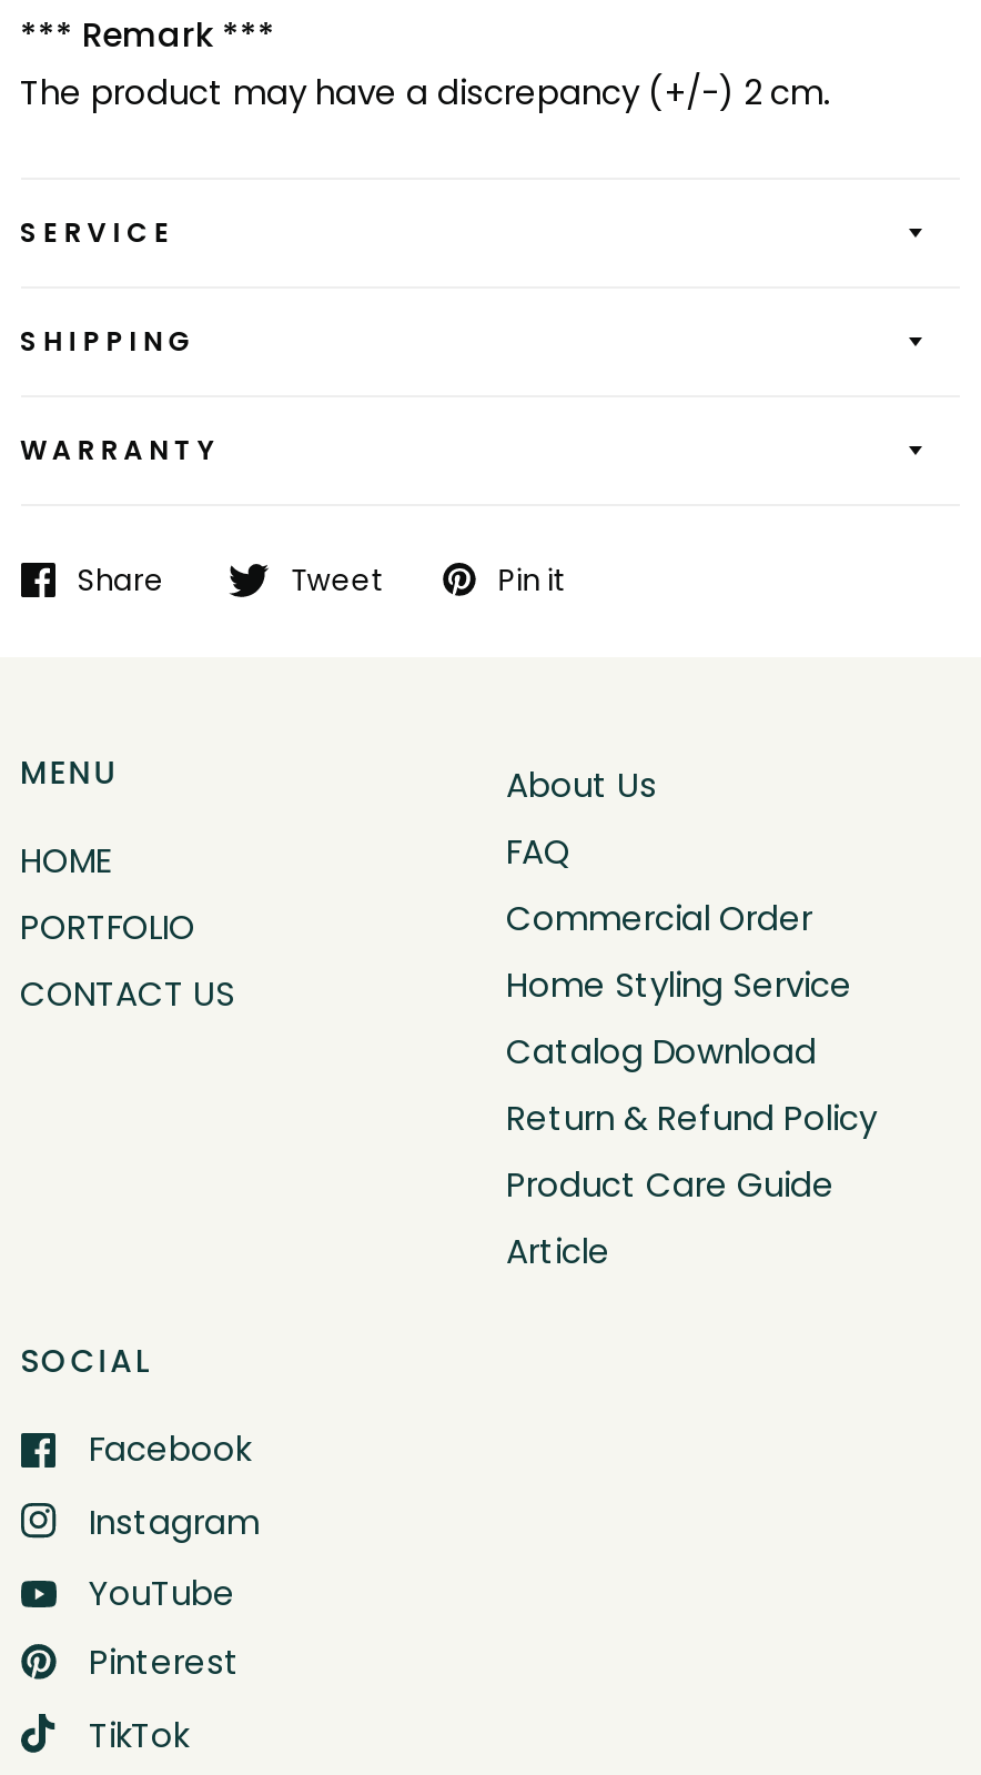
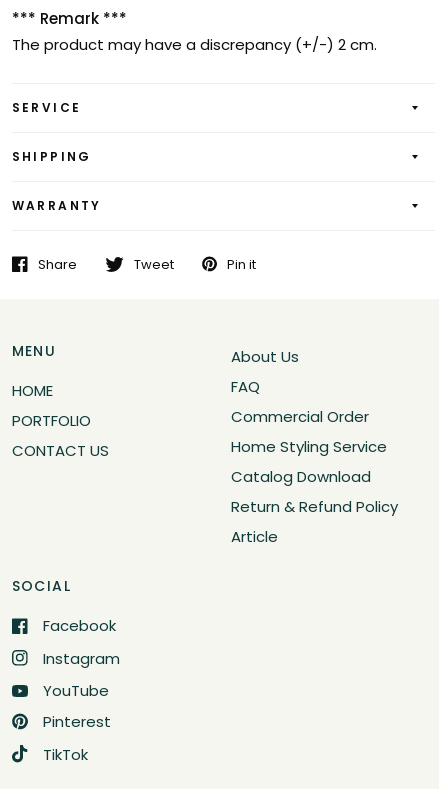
- Product Care Guide
